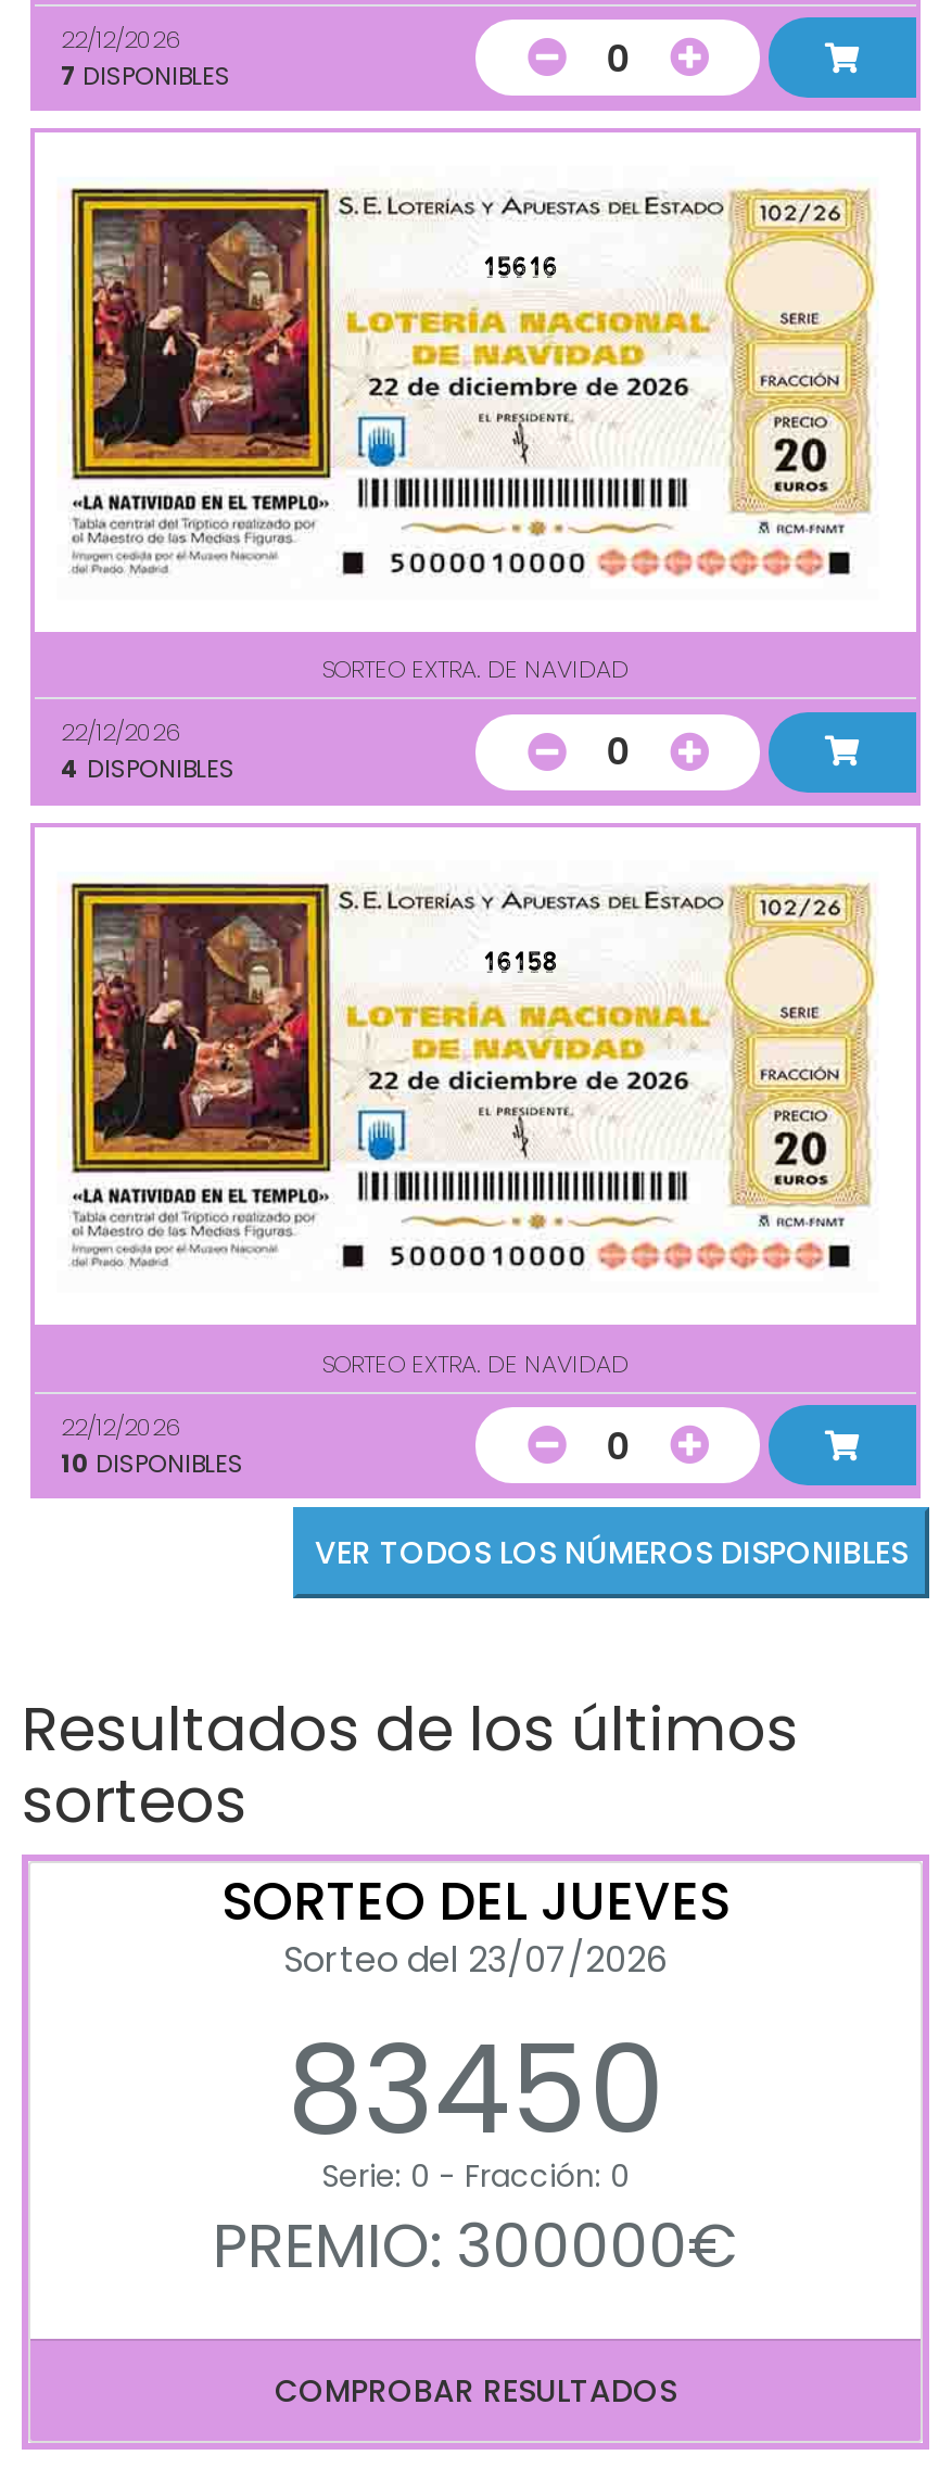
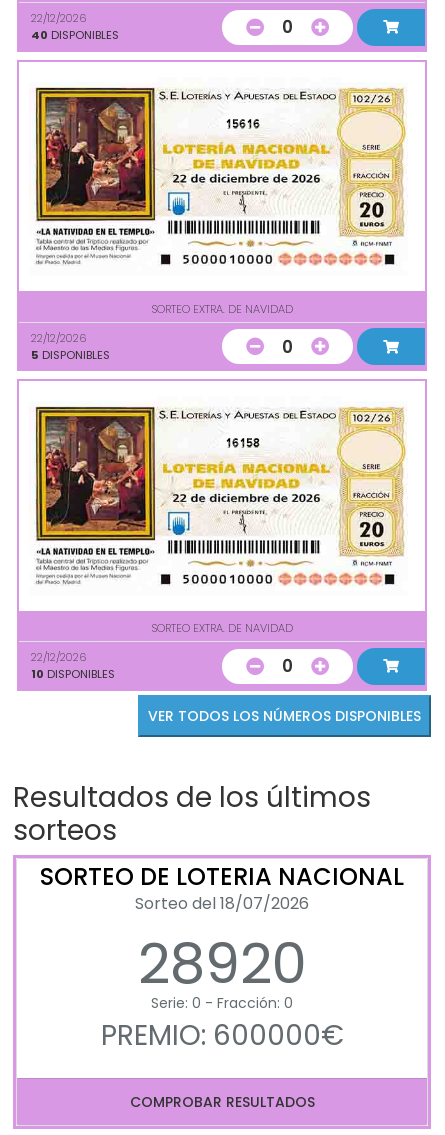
- 7 DISPONIBLES
+ 40 DISPONIBLES

- 4 DISPONIBLES
+ 5 DISPONIBLES

- SORTEO DEL JUEVES
- Sorteo del 23/07/2026
- 83450
+ SORTEO DE LOTERIA NACIONAL
+ Sorteo del 18/07/2026
+ 28920

- PREMIO: 300000€
+ PREMIO: 600000€
